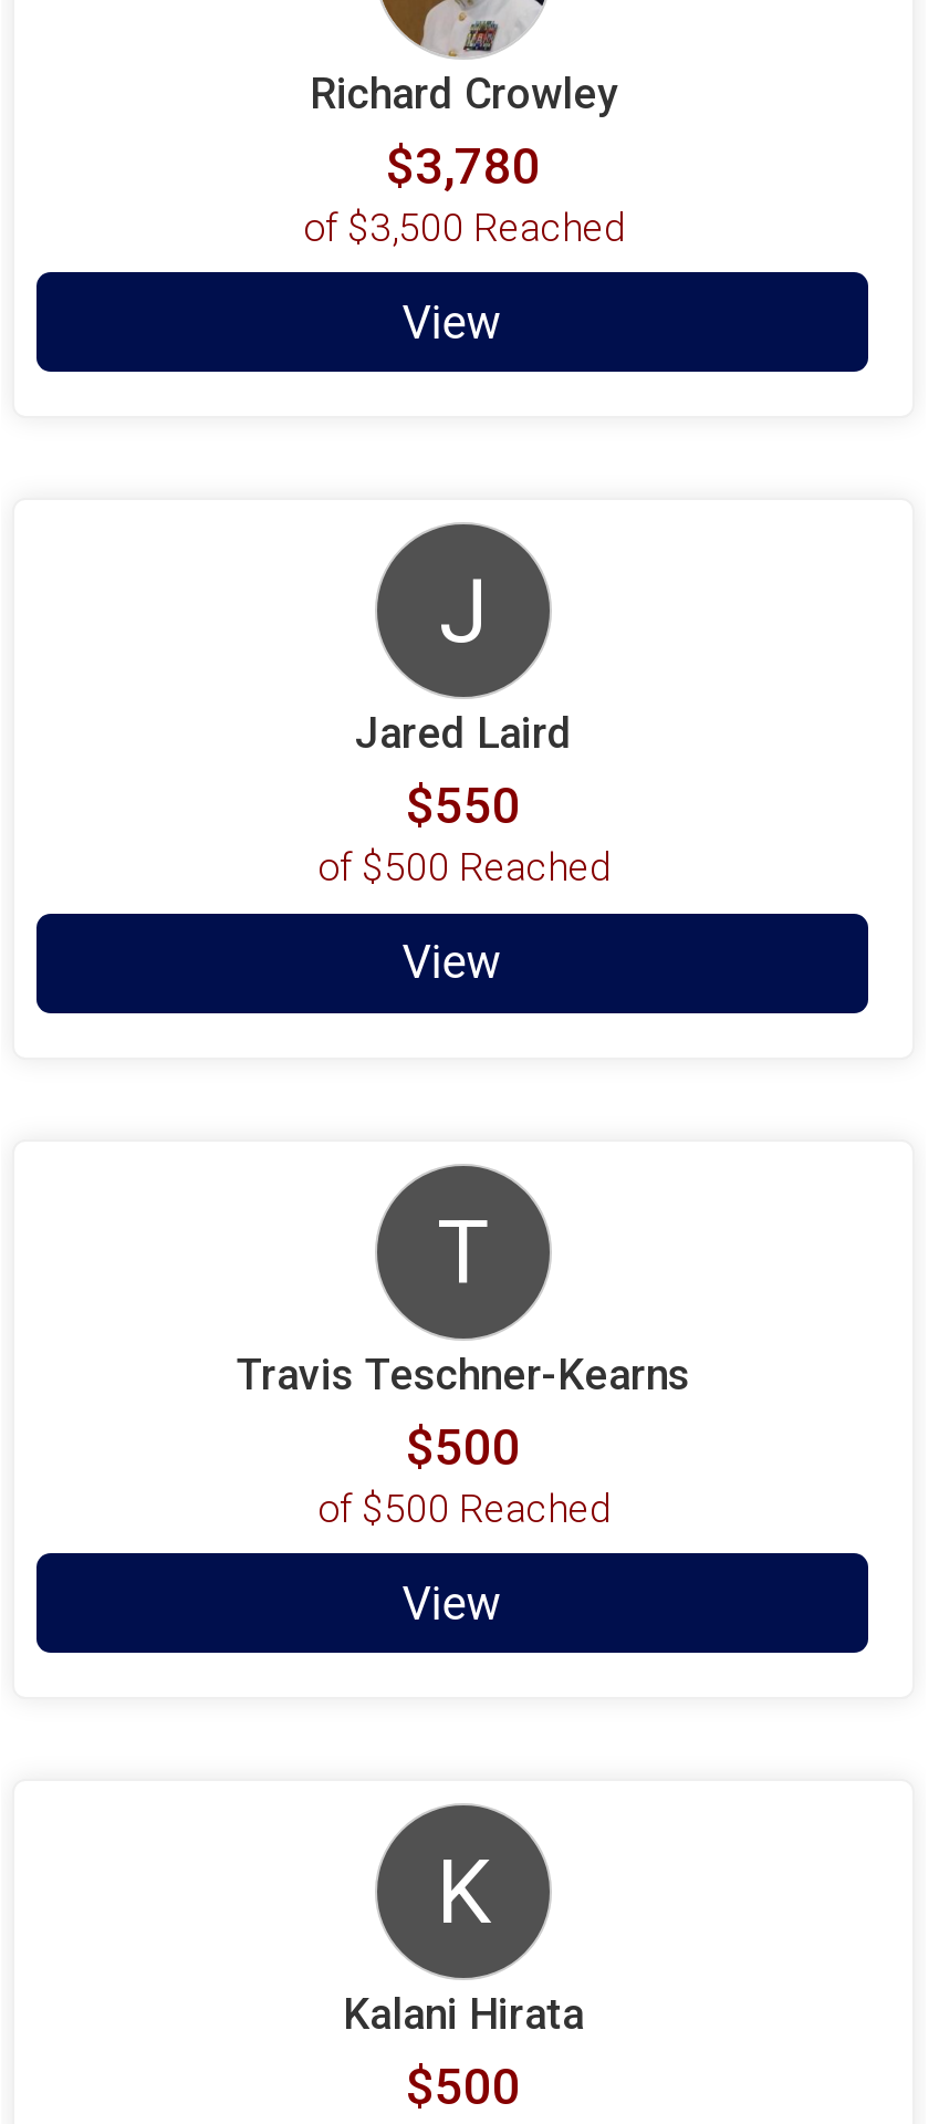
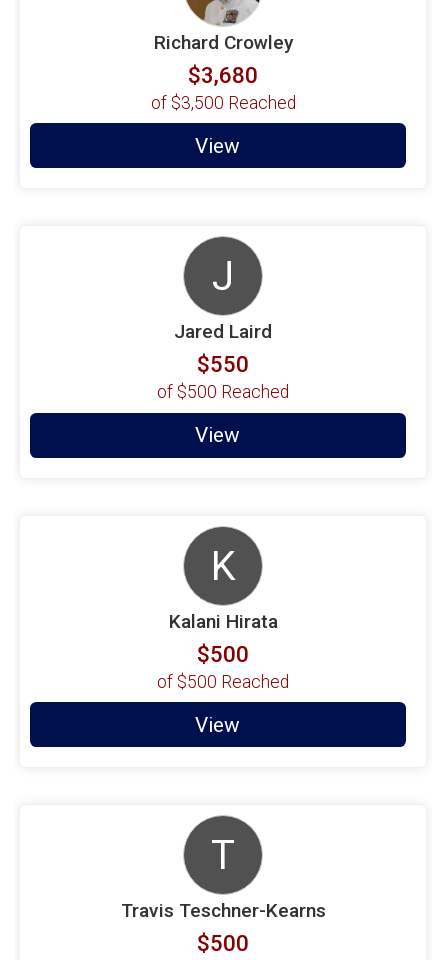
- $3,780
+ $3,680

moved down: T | Travis Teschner-Kearns

moved up: K | Kalani Hirata
